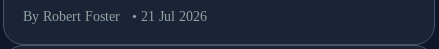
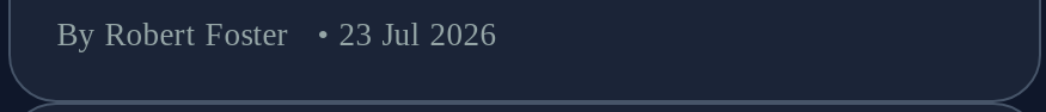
- By Robert Foster • 21 Jul 2026
+ By Robert Foster • 23 Jul 2026
